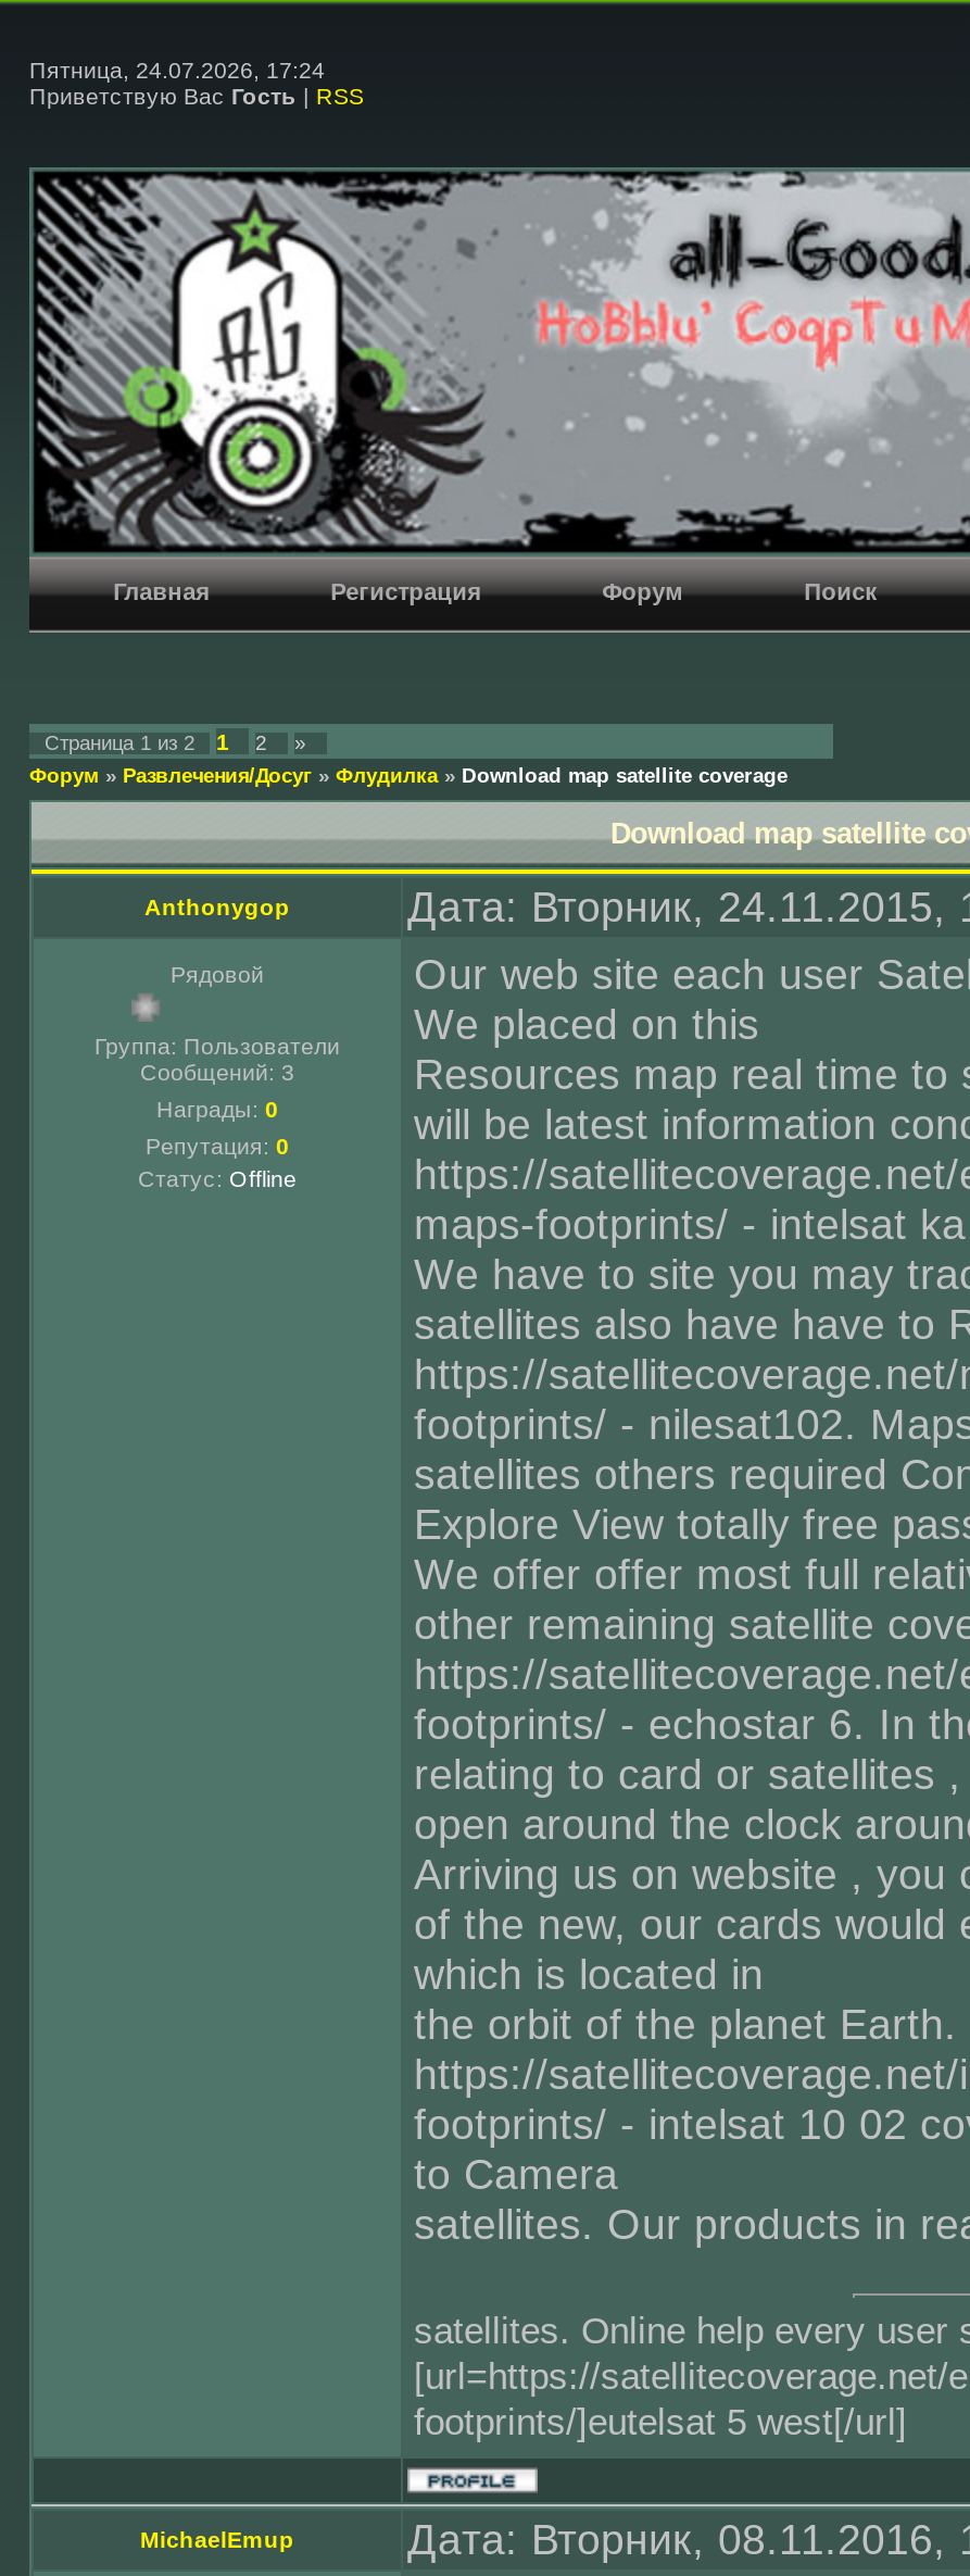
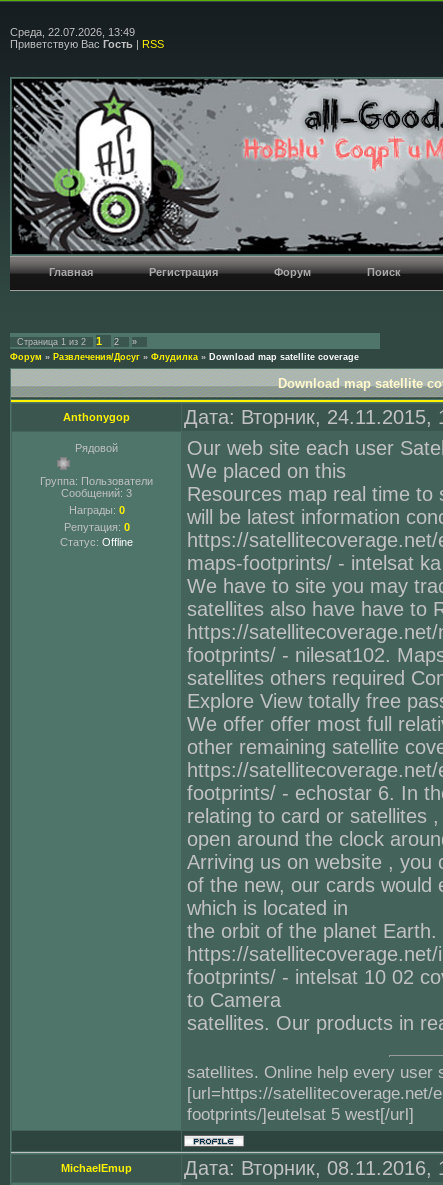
- Пятница, 24.07.2026, 17:24
+ Среда, 22.07.2026, 13:49
